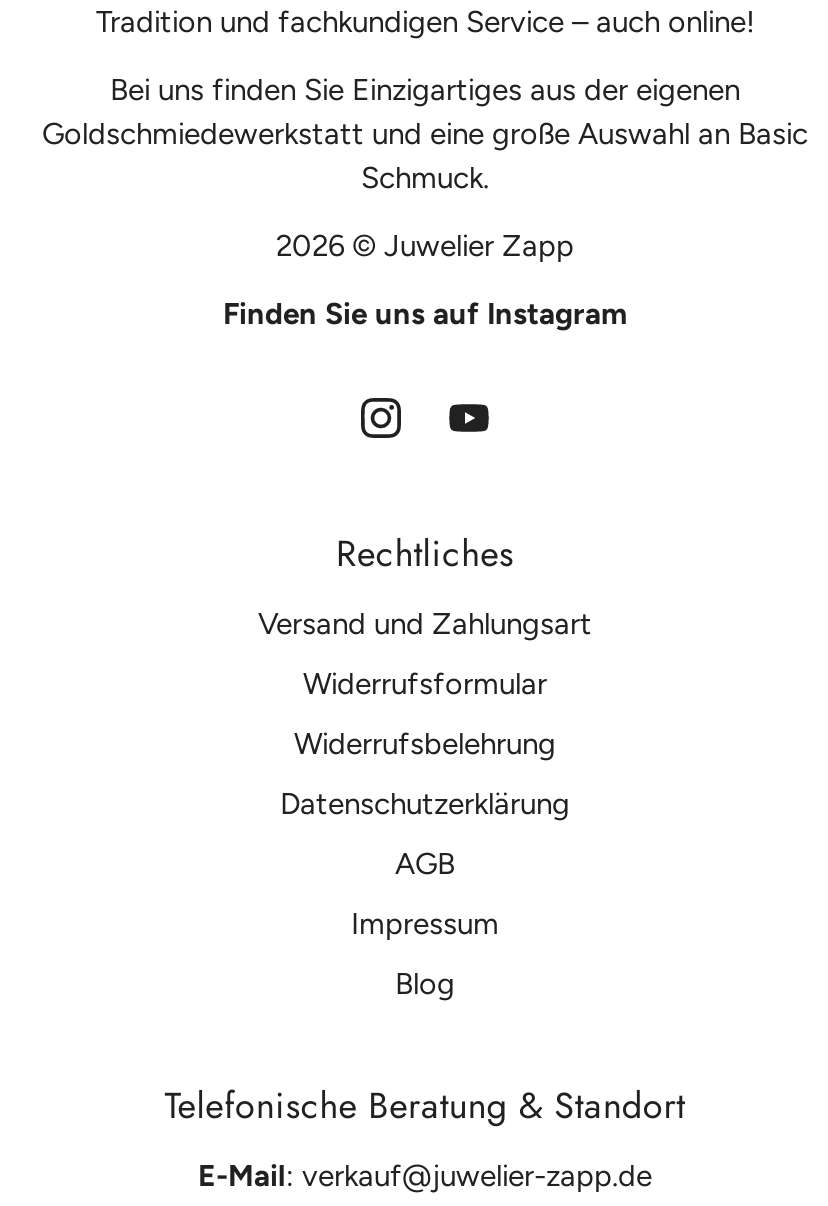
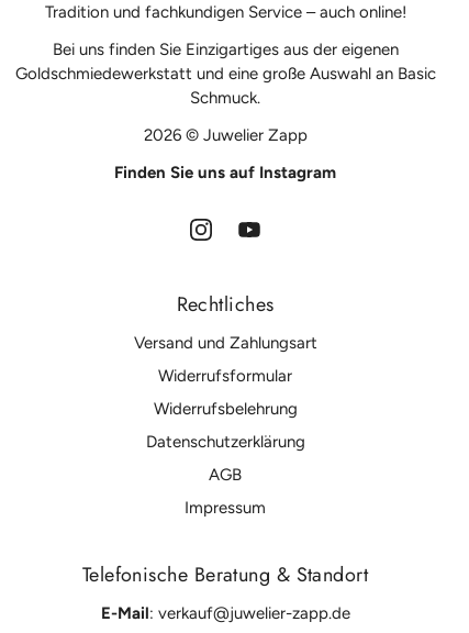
- Blog
